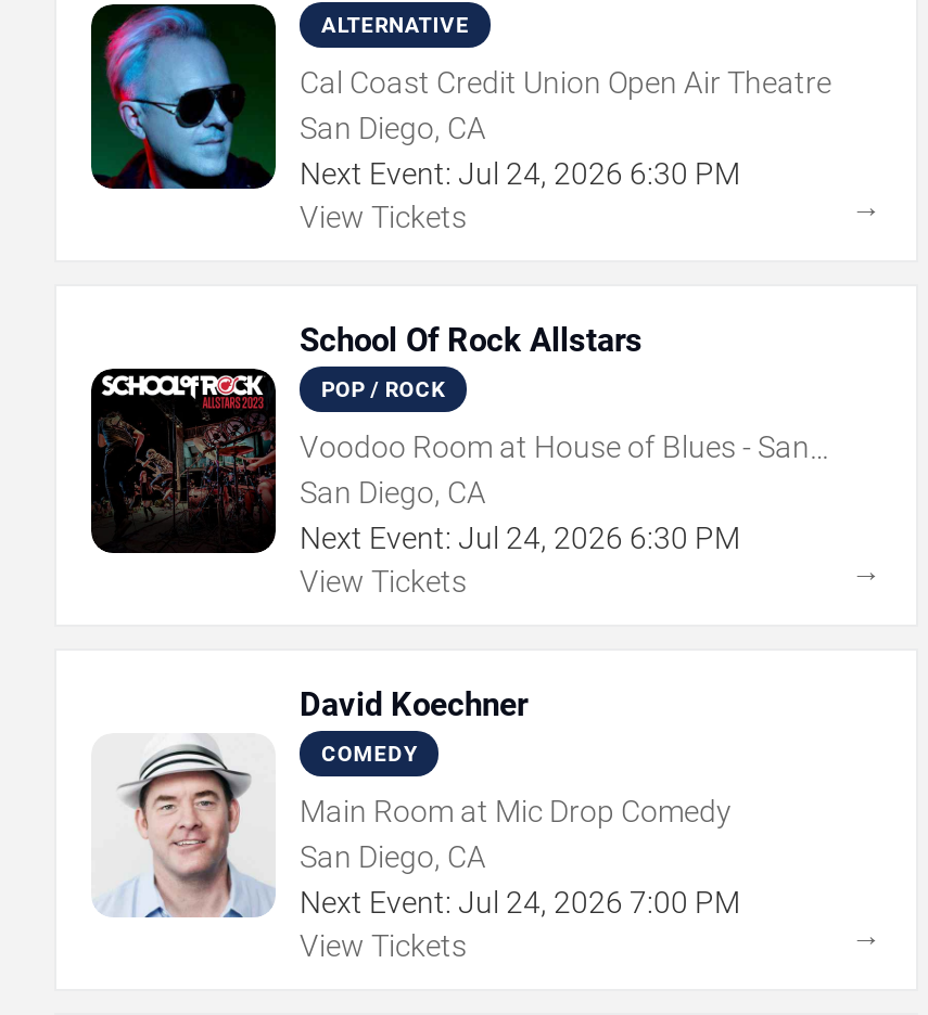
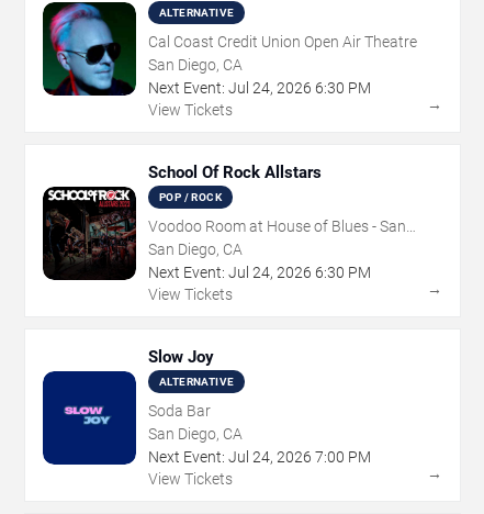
- [image]
- David Koechner
- COMEDY
+ [image]
+ Slow Joy
+ ALTERNATIVE

- Main Room at Mic Drop Comedy
+ Soda Bar
